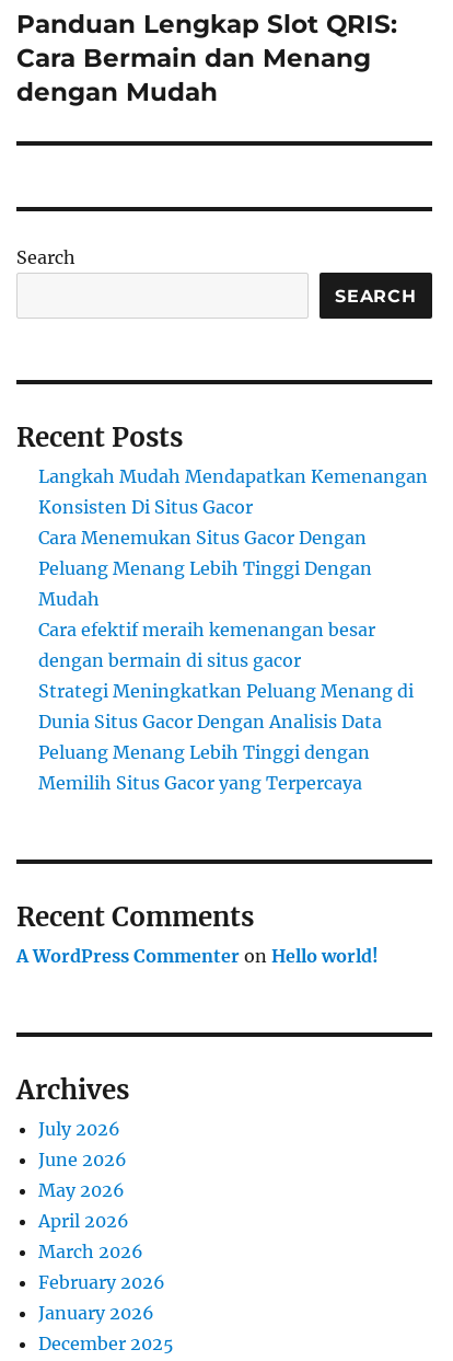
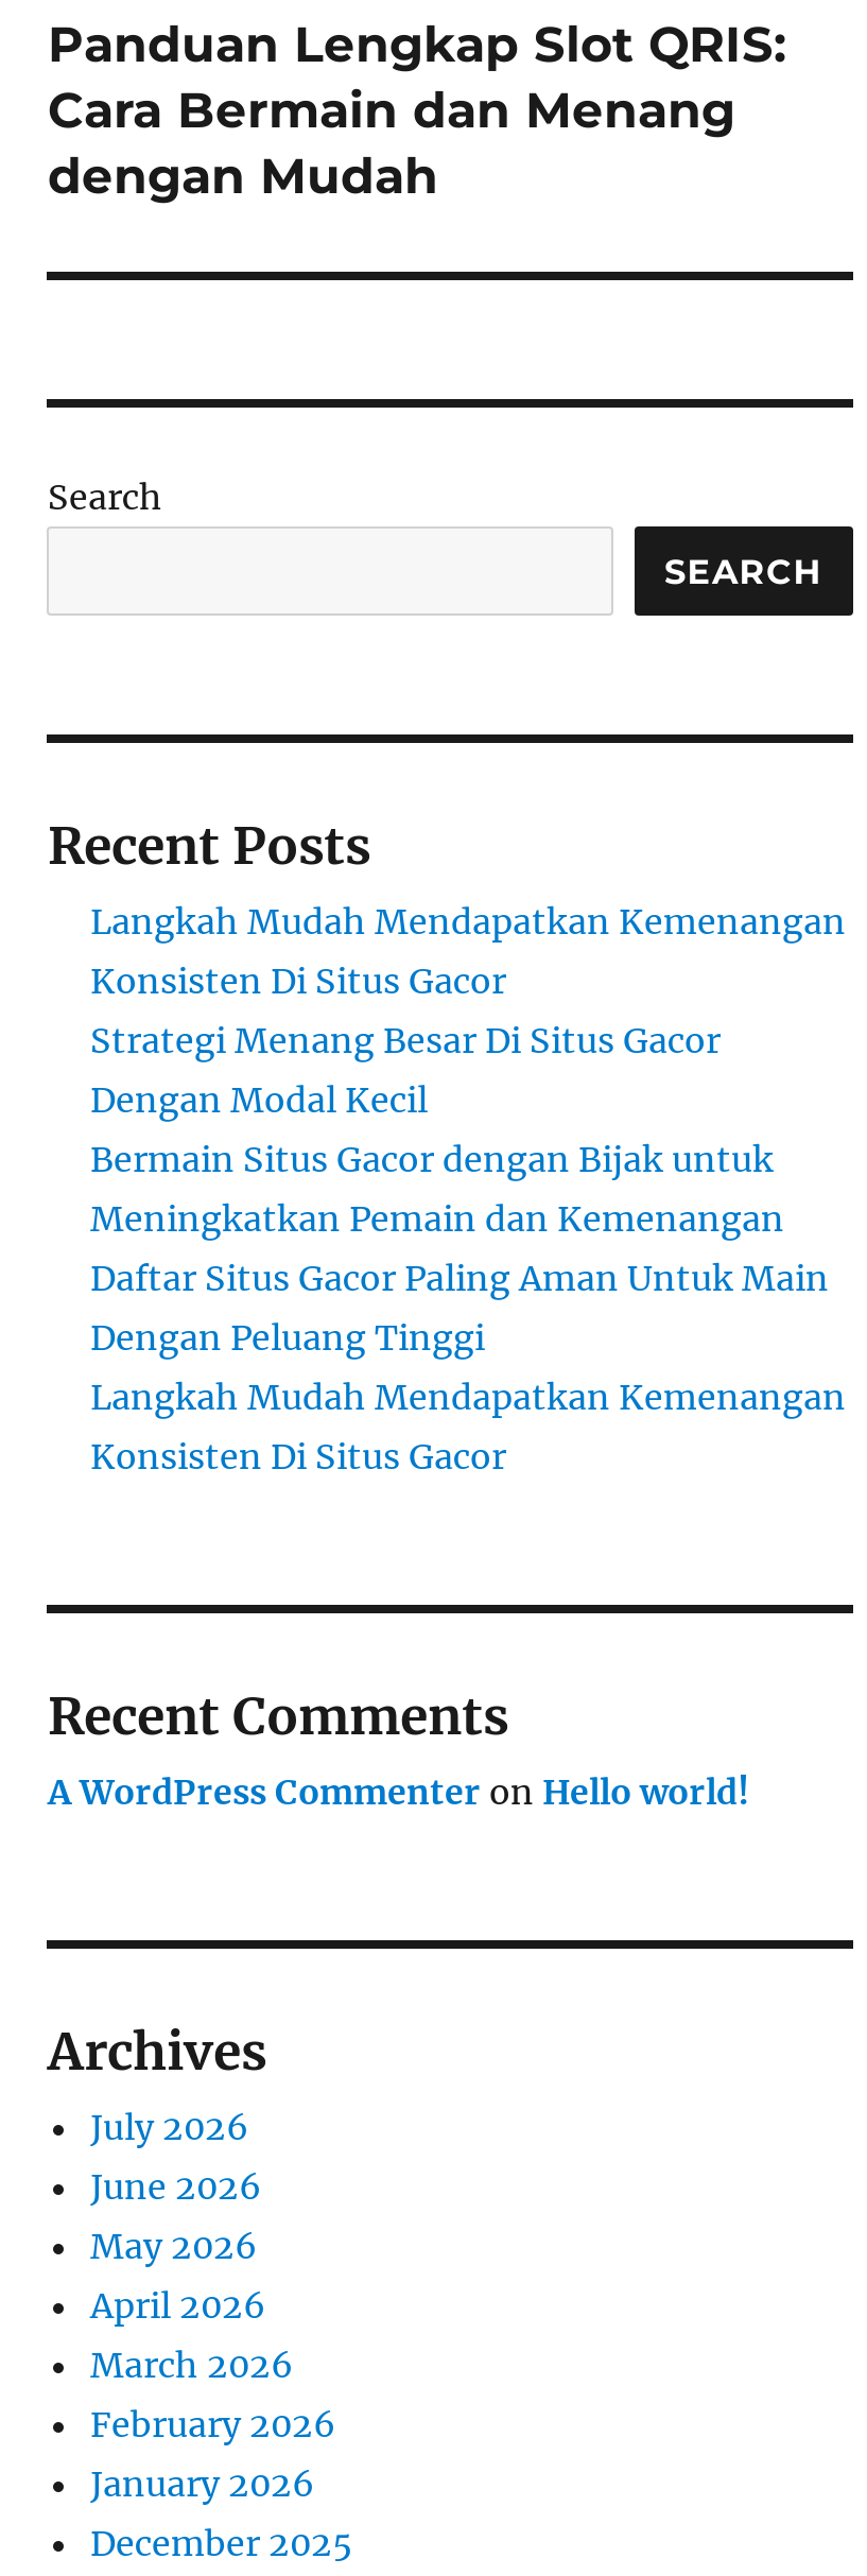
- Cara Menemukan Situs Gacor Dengan
- Peluang Menang Lebih Tinggi Dengan
- Mudah
- Cara efektif meraih kemenangan besar
- dengan bermain di situs gacor
- Strategi Meningkatkan Peluang Menang di
- Dunia Situs Gacor Dengan Analisis Data
- Peluang Menang Lebih Tinggi dengan
- Memilih Situs Gacor yang Terpercaya
+ Strategi Menang Besar Di Situs Gacor
+ Dengan Modal Kecil
+ Bermain Situs Gacor dengan Bijak untuk
+ Meningkatkan Pemain dan Kemenangan
+ Daftar Situs Gacor Paling Aman Untuk Main
+ Dengan Peluang Tinggi
+ Langkah Mudah Mendapatkan Kemenangan
+ Konsisten Di Situs Gacor
